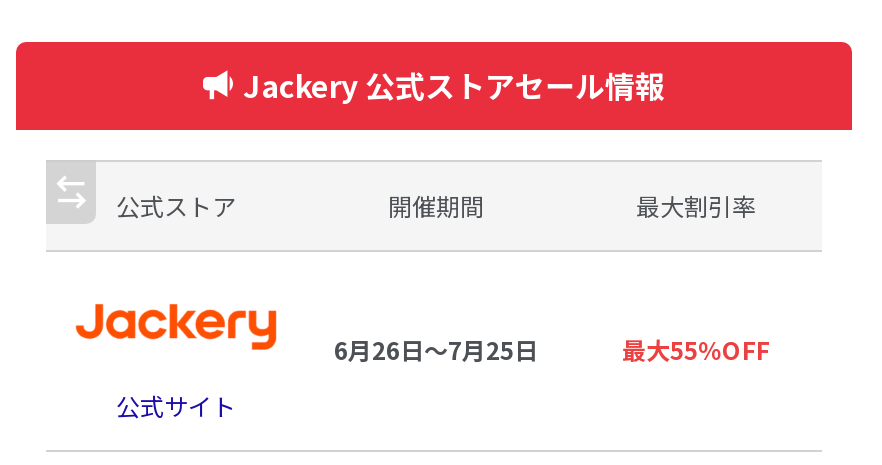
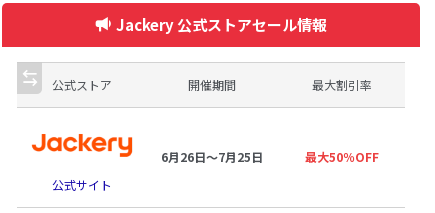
- 最大55％OFF
+ 最大50％OFF
